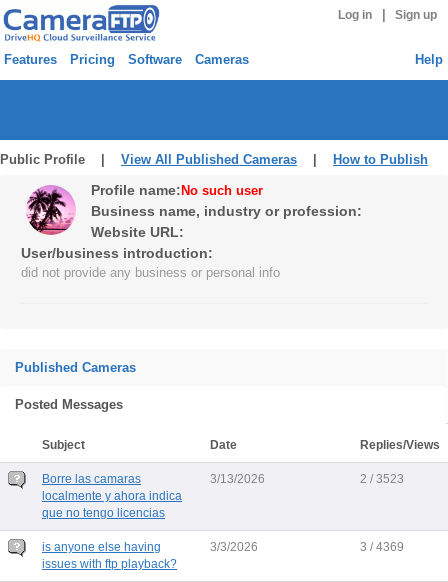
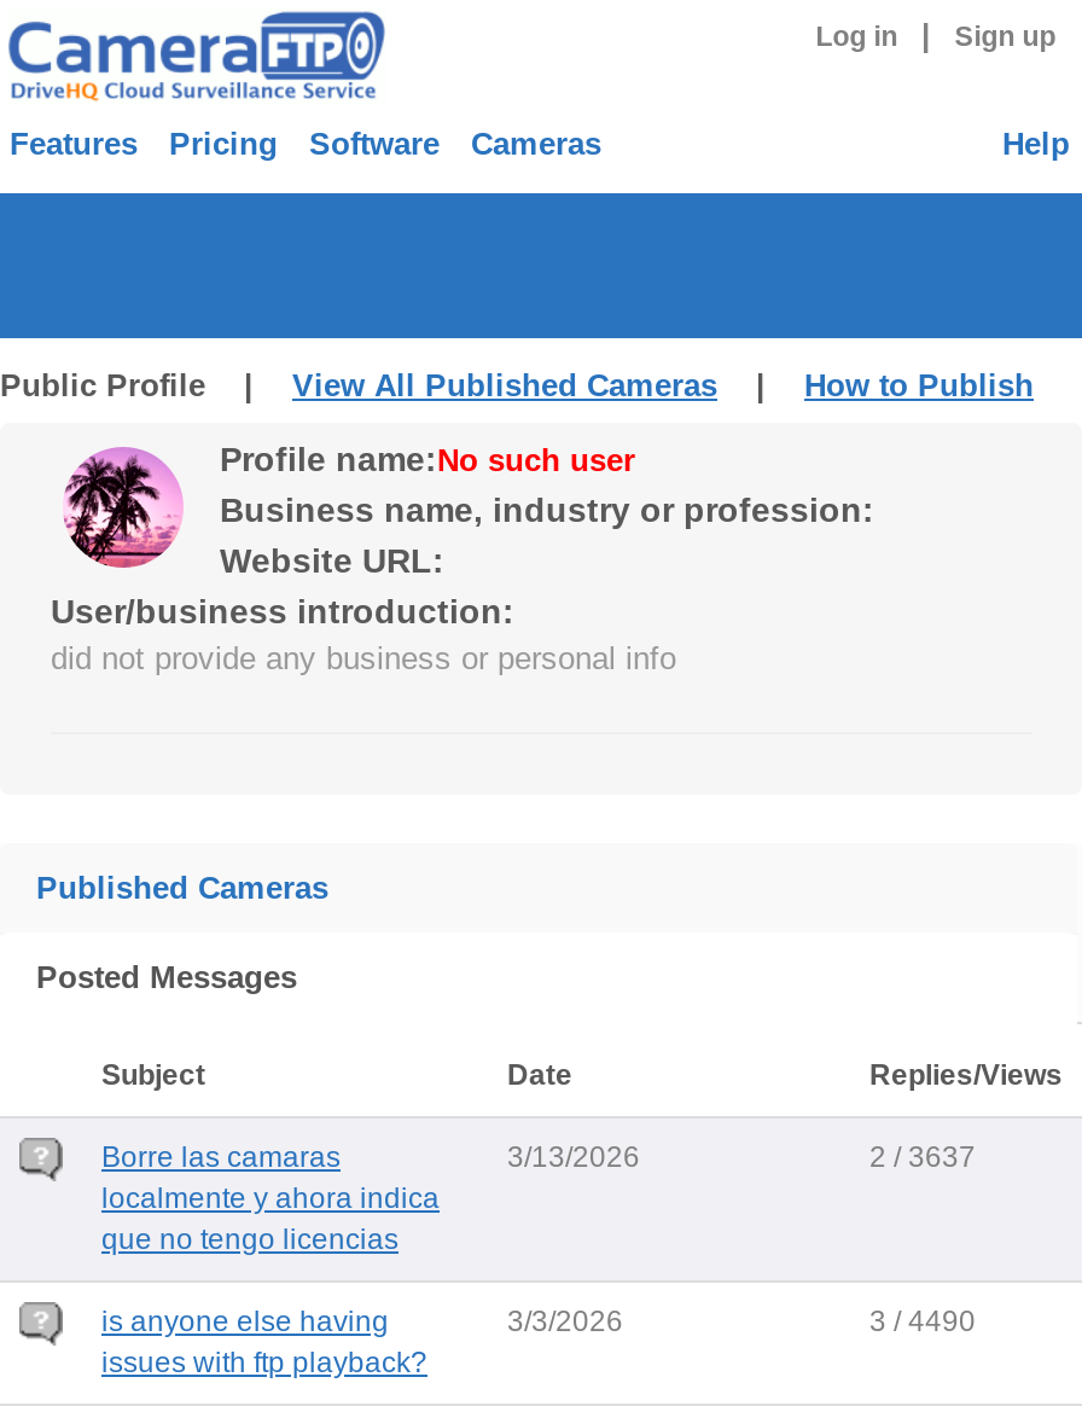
- 2 / 3523
+ 2 / 3637

- 3 / 4369
+ 3 / 4490
